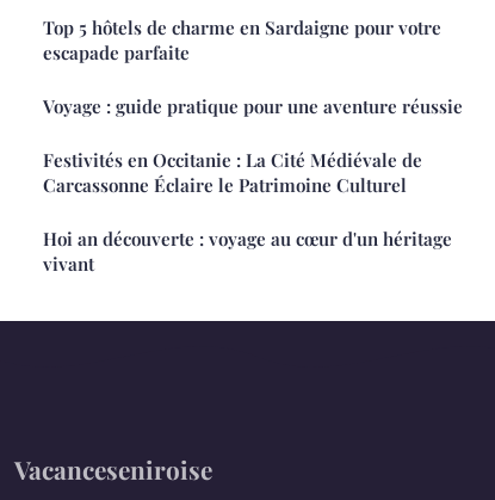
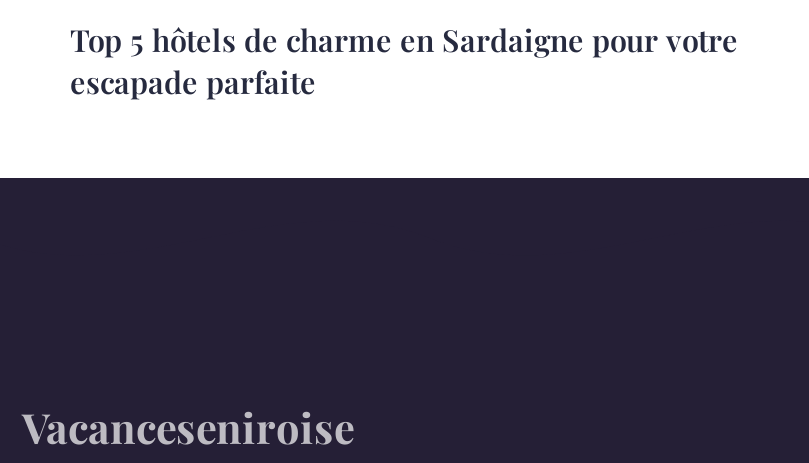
- Voyage : guide pratique pour une aventure réussie
- Festivités en Occitanie : La Cité Médiévale de
- Carcassonne Éclaire le Patrimoine Culturel
- Hoi an découverte : voyage au cœur d'un héritage
- vivant
